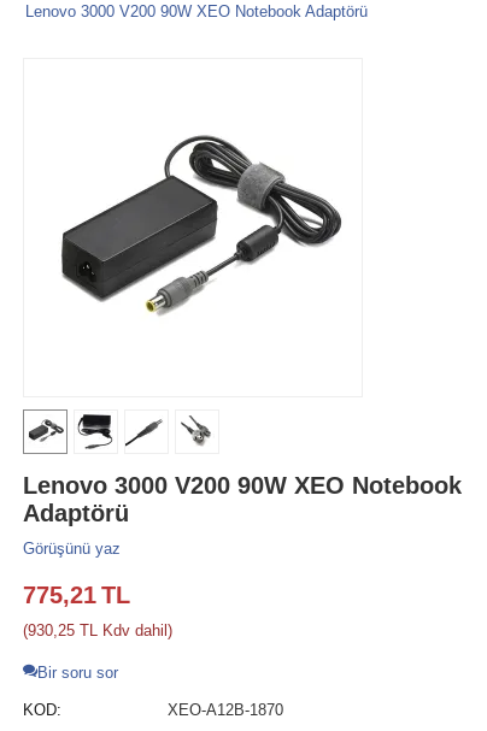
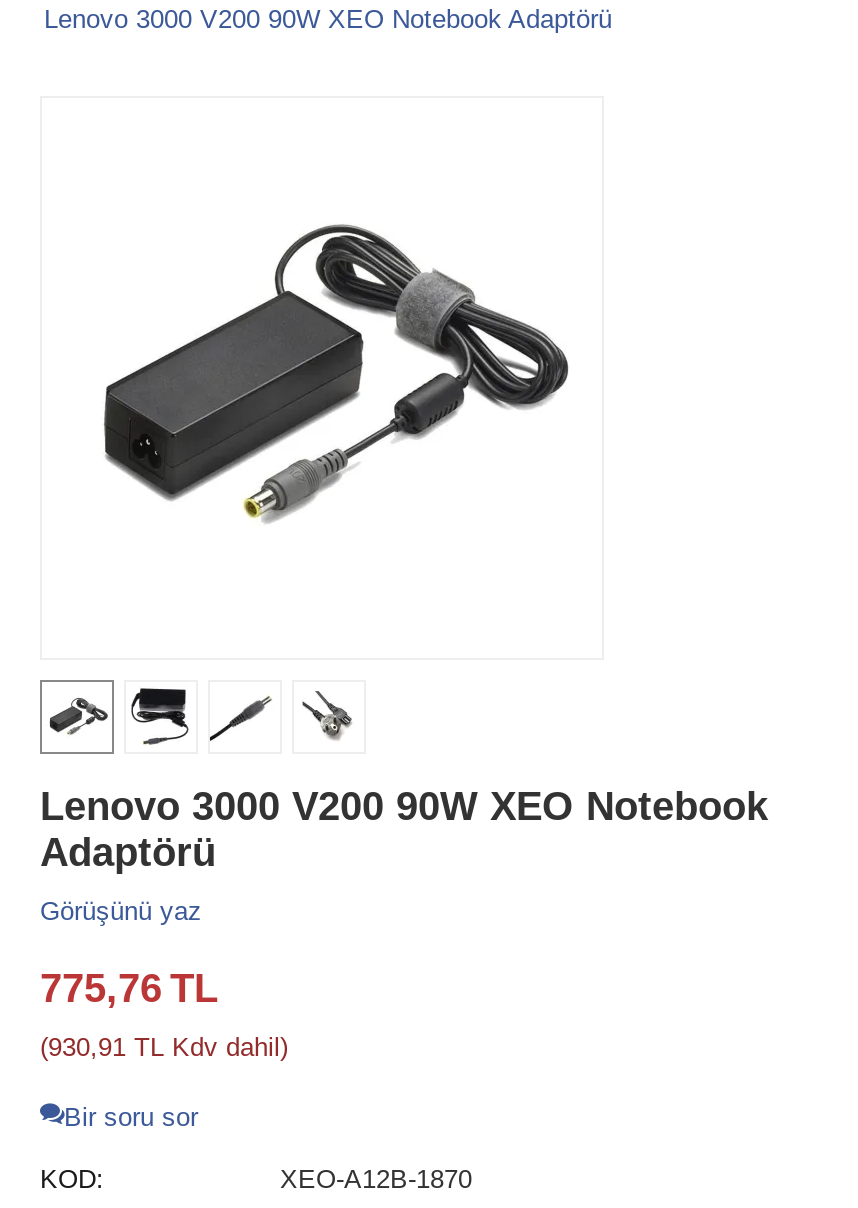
- 775,21 TL
+ 775,76 TL

- (930,25 TL Kdv dahil)
+ (930,91 TL Kdv dahil)
